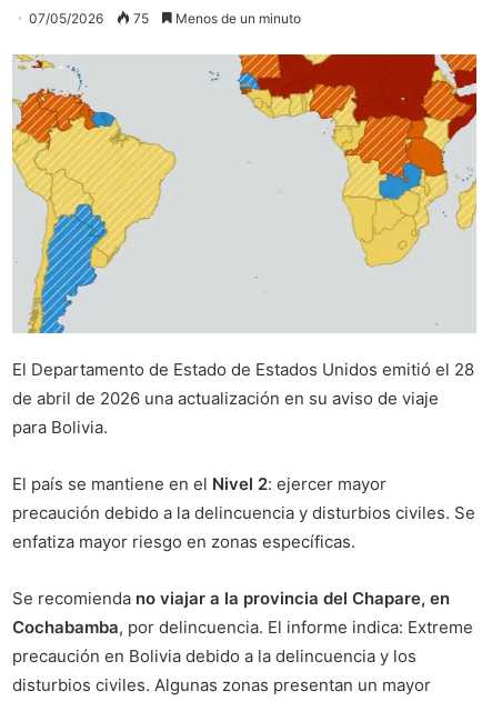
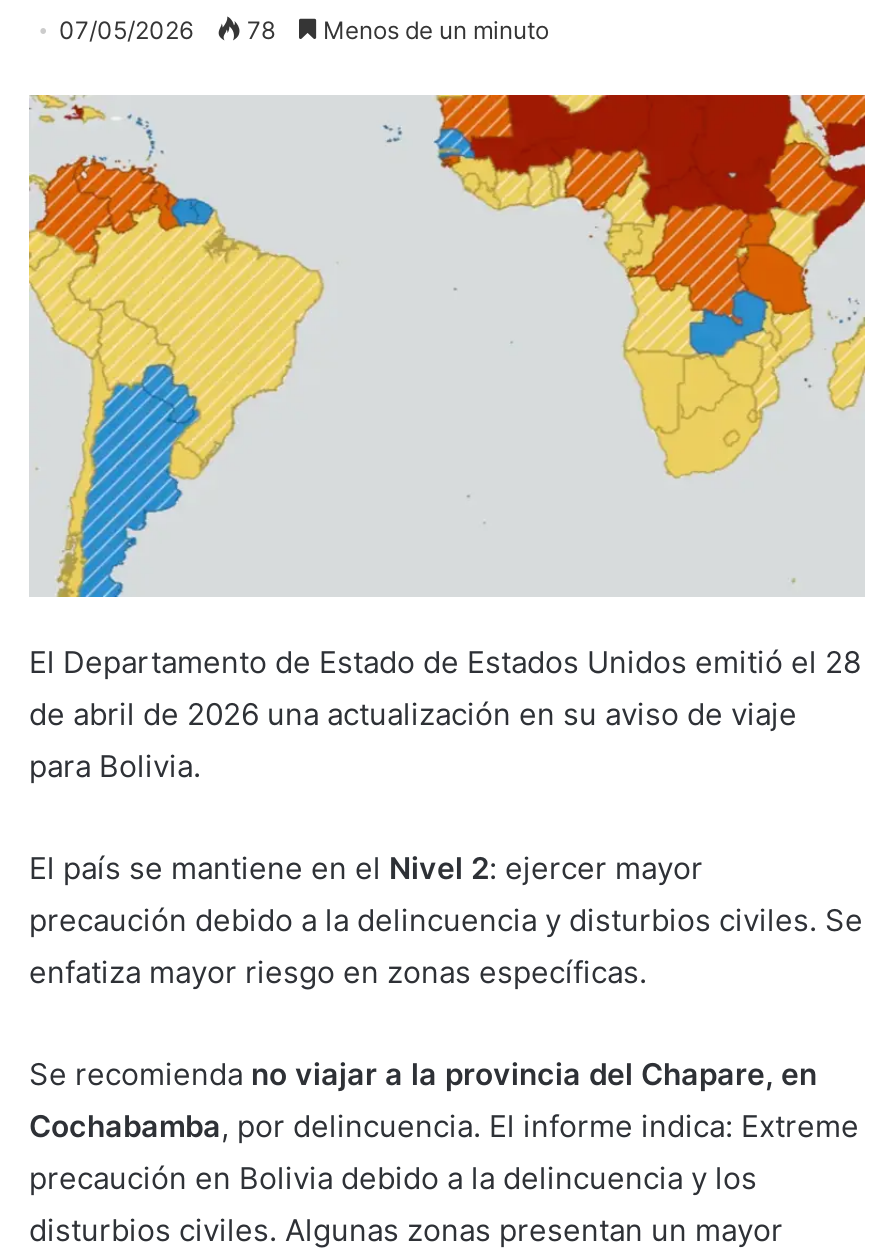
- 07/05/2026 75 Menos de un minuto
+ 07/05/2026 78 Menos de un minuto
